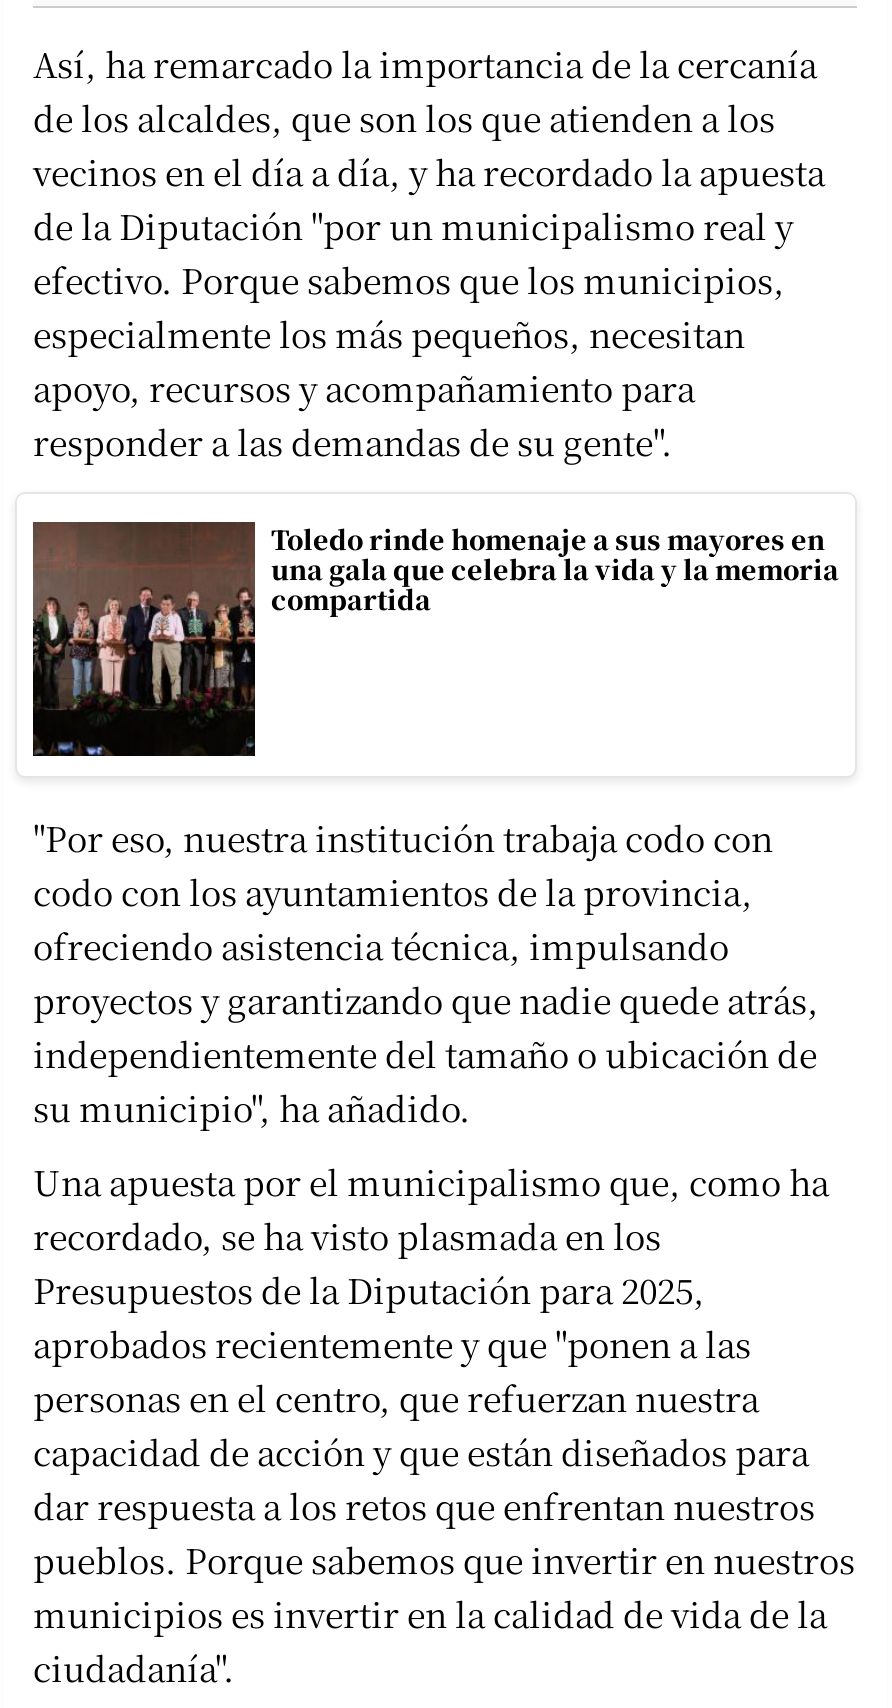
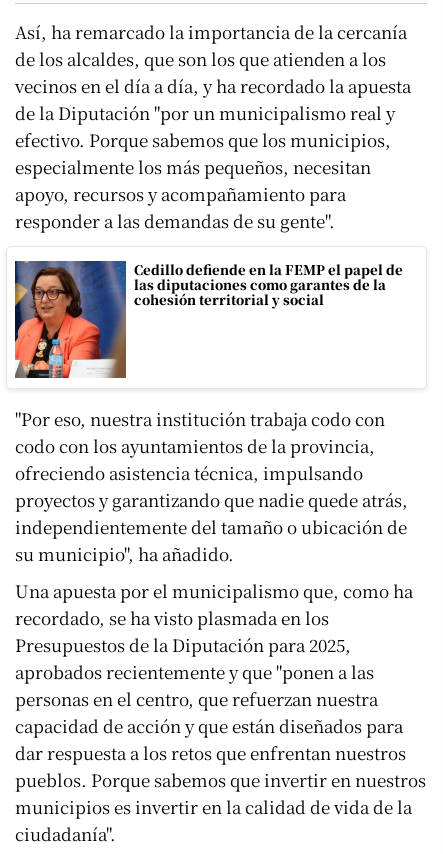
- [image]
- Toledo rinde homenaje a sus mayores en
- una gala que celebra la vida y la memoria
- compartida
+ [image]
+ Cedillo defiende en la FEMP el papel de
+ las diputaciones como garantes de la
+ cohesión territorial y social
